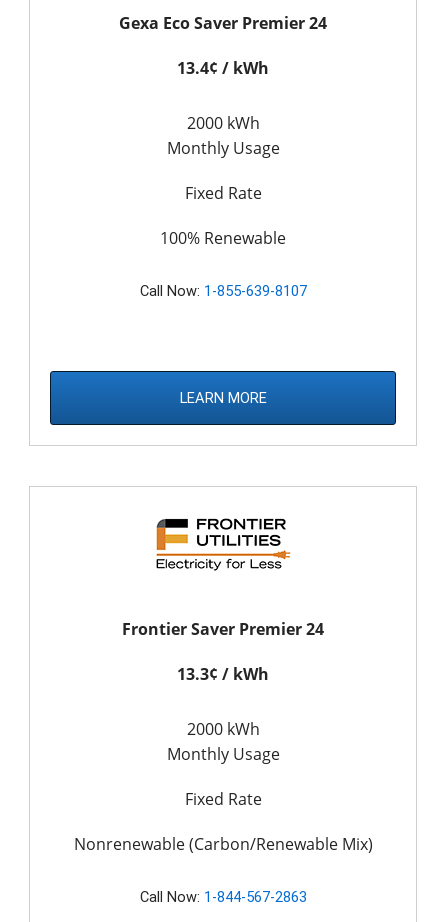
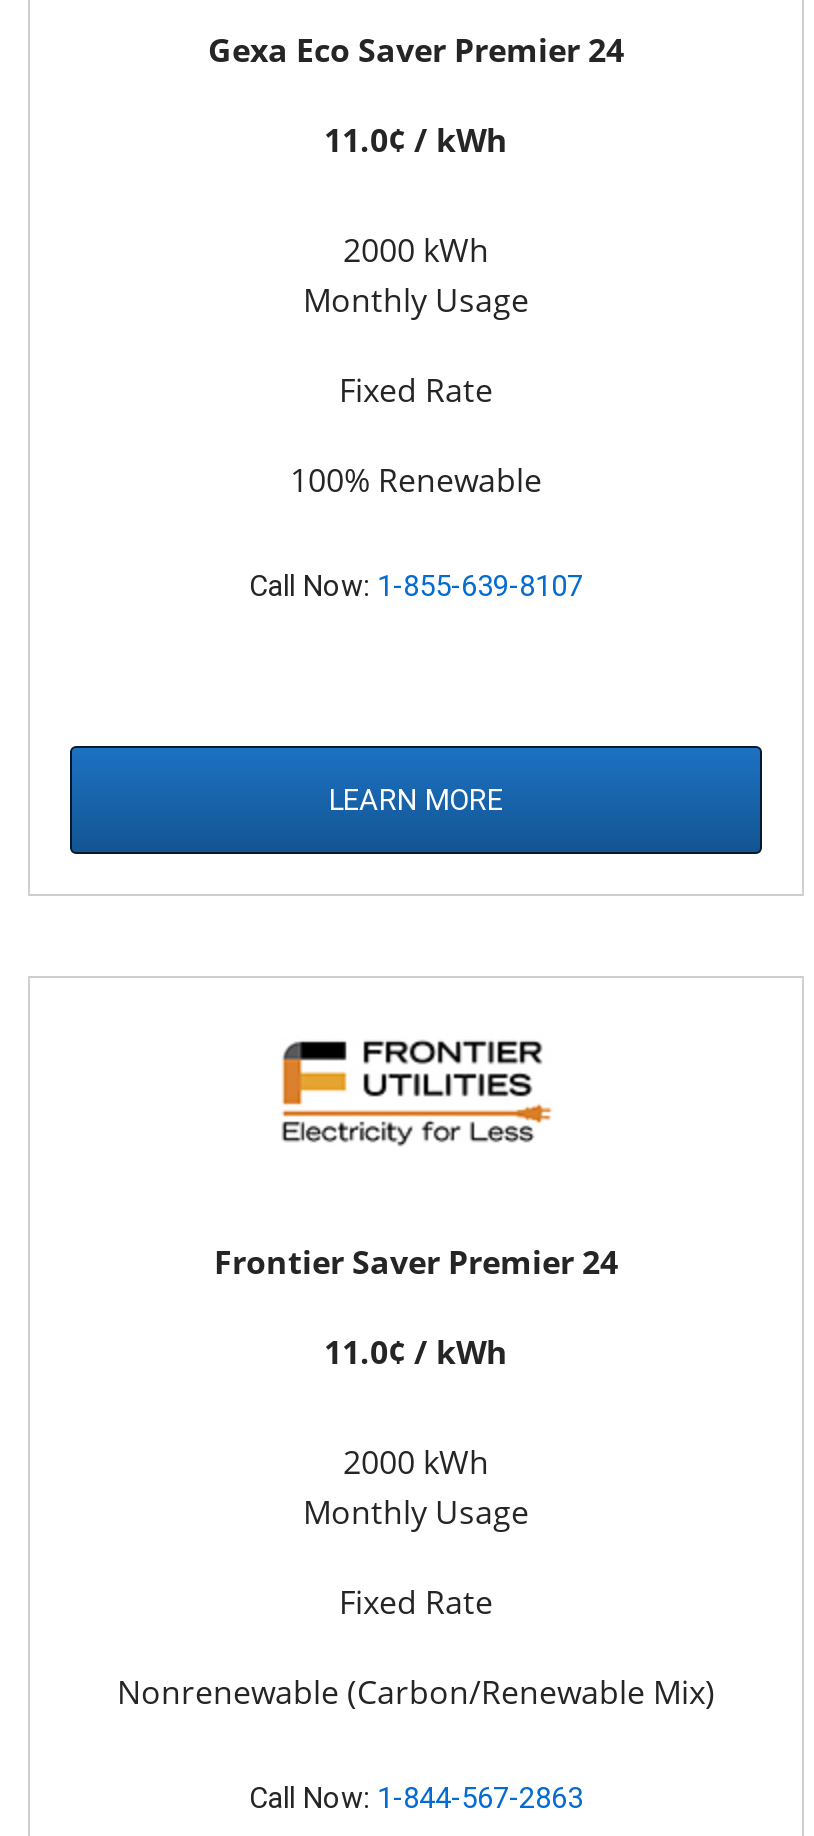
- 13.4¢ / kWh
+ 11.0¢ / kWh

- 13.3¢ / kWh
+ 11.0¢ / kWh
